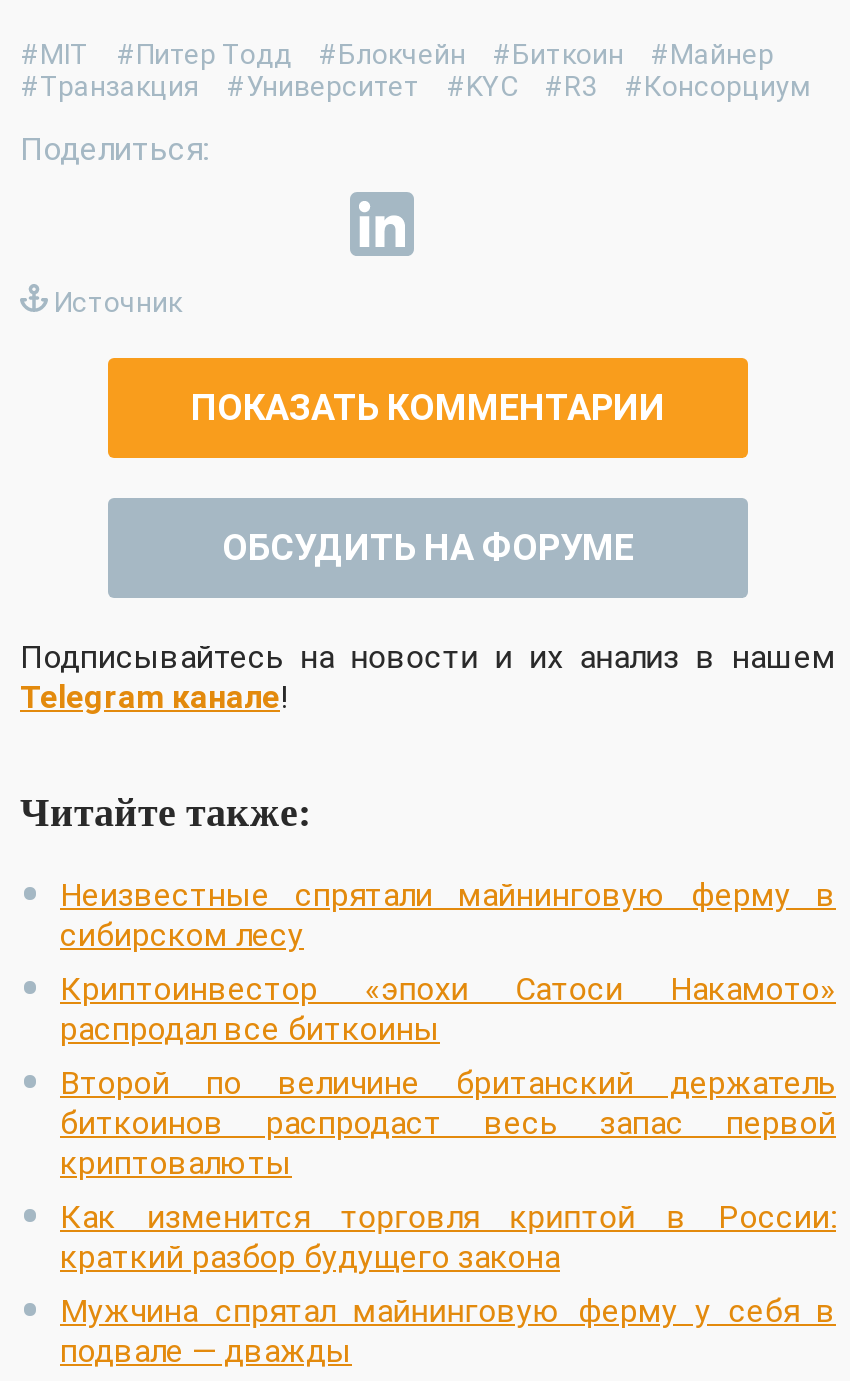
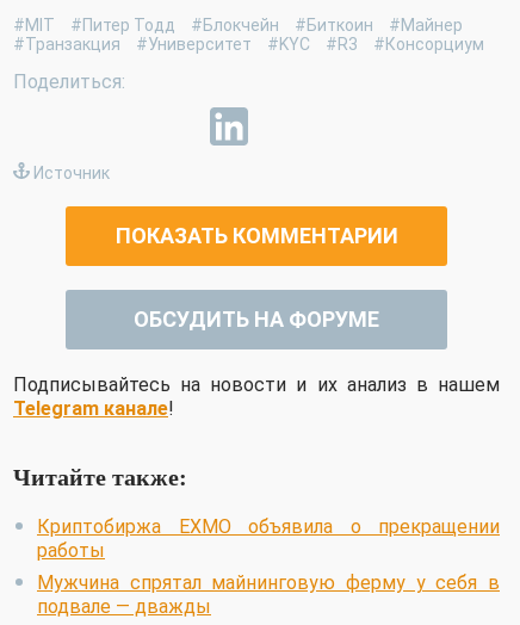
- Неизвестные спрятали майнинговую ферму в
- сибирском лесу
- Криптоинвестор «эпохи Сатоси Накамото»
- распродал все биткоины
- Второй по величине британский держатель
- биткоинов распродаст весь запас первой
- криптовалюты
- Как изменится торговля криптой в России:
- краткий разбор будущего закона
+ Криптобиржа EXMO объявила о прекращении
+ работы
